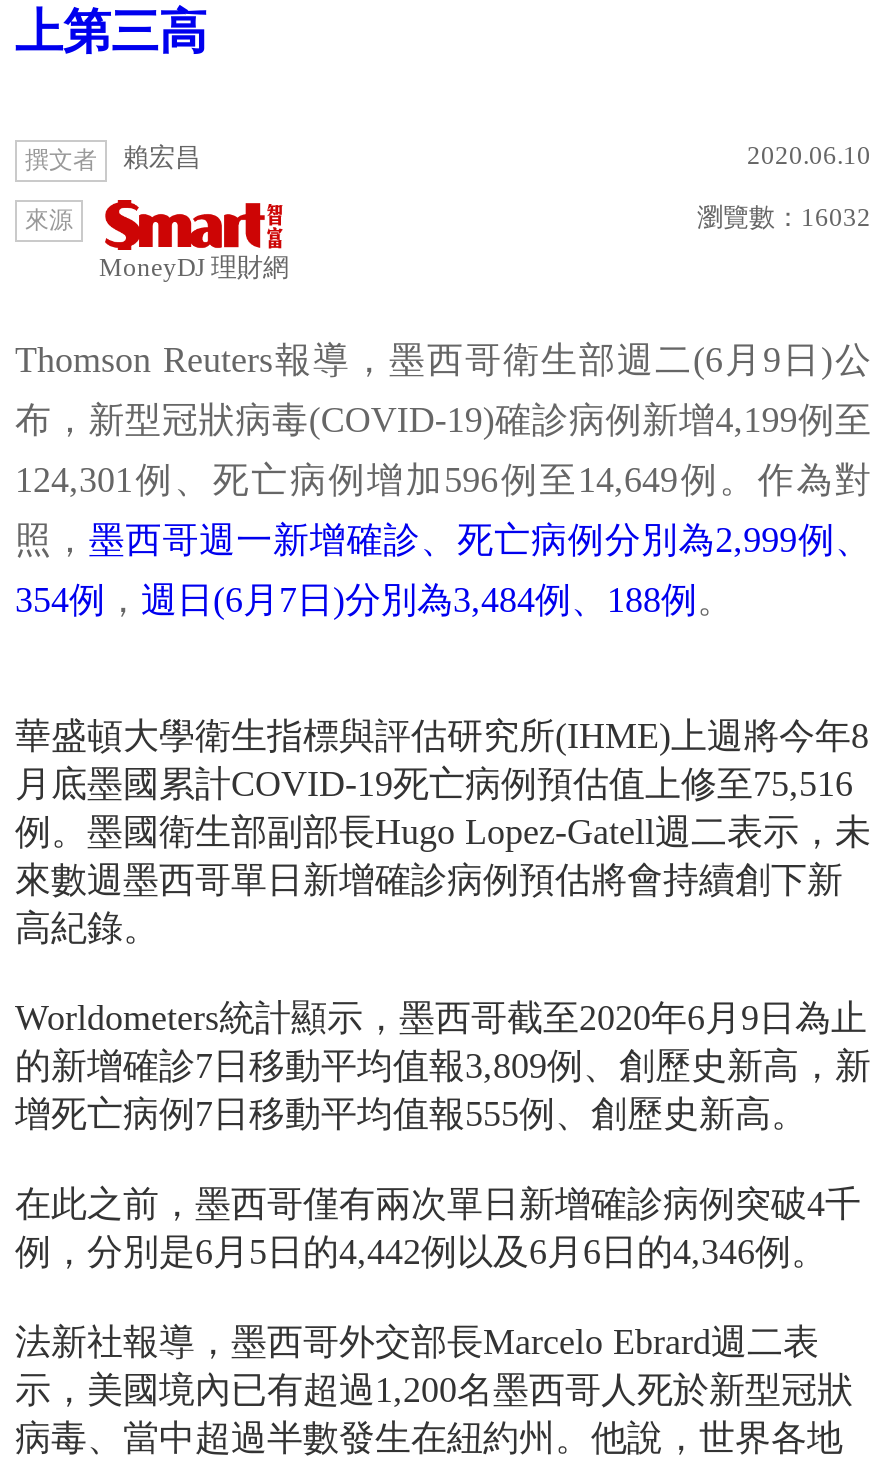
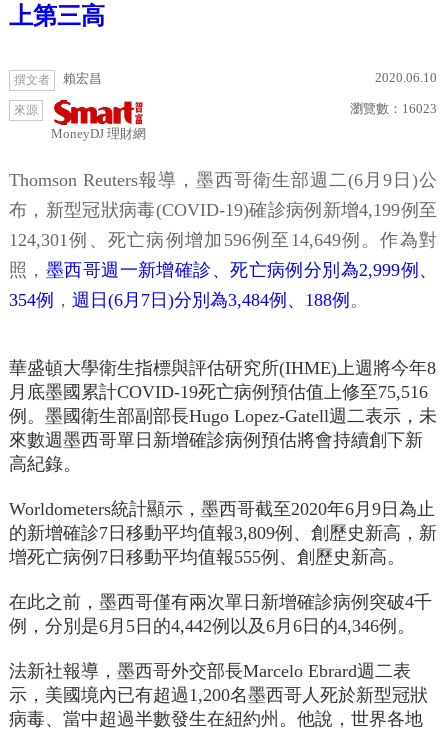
- 瀏覽數：16032
+ 瀏覽數：16023
